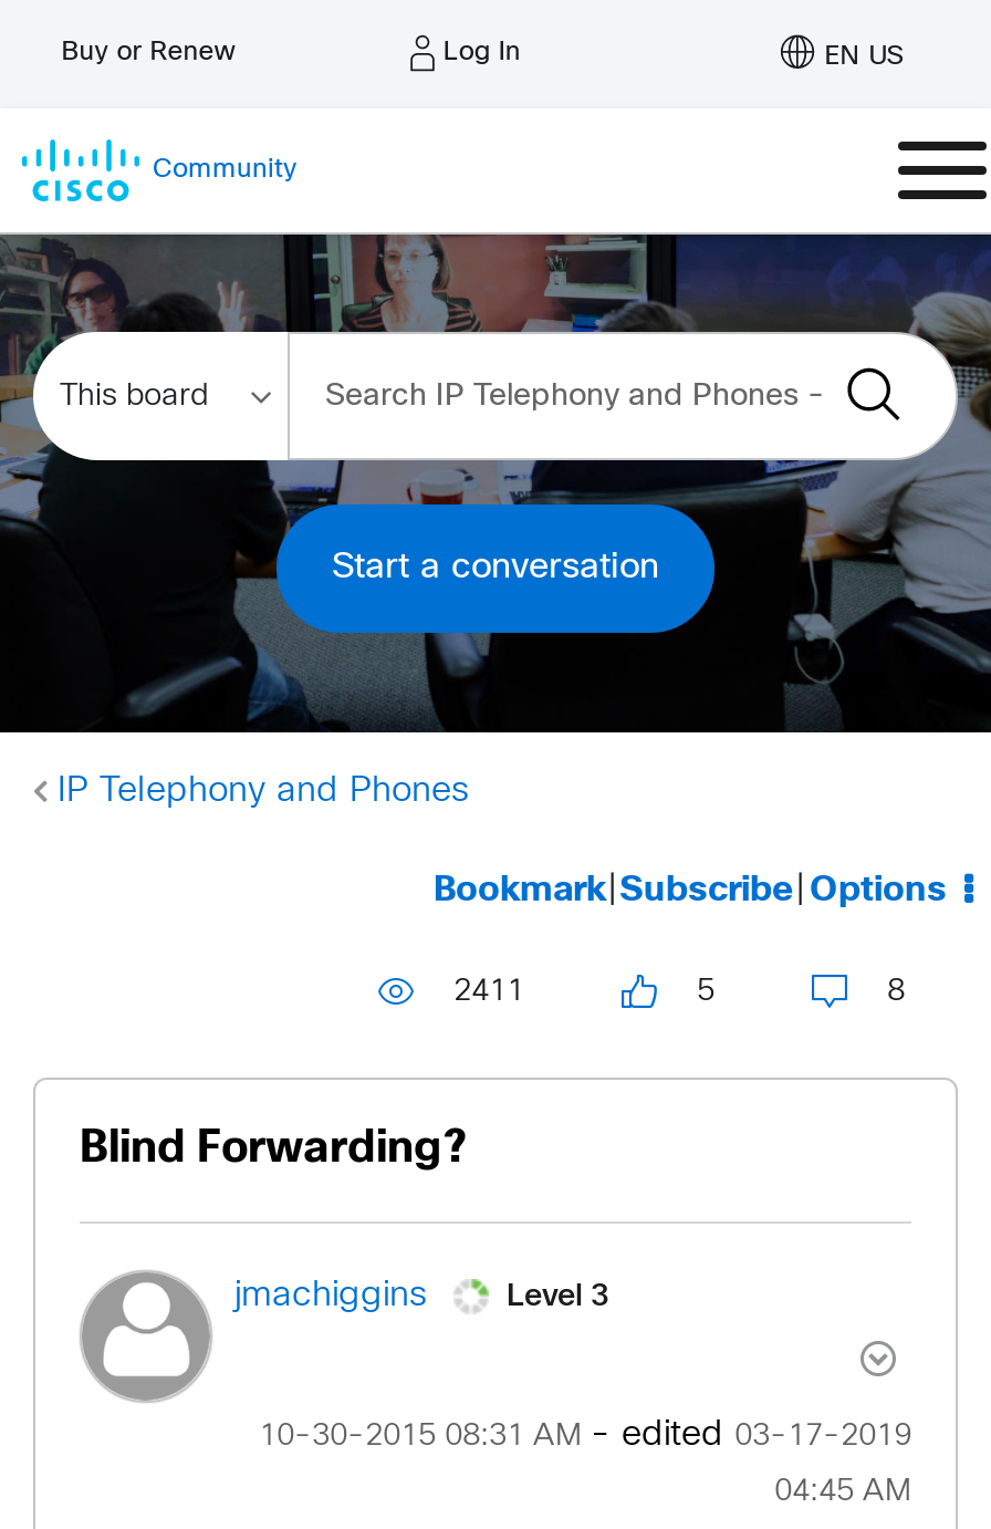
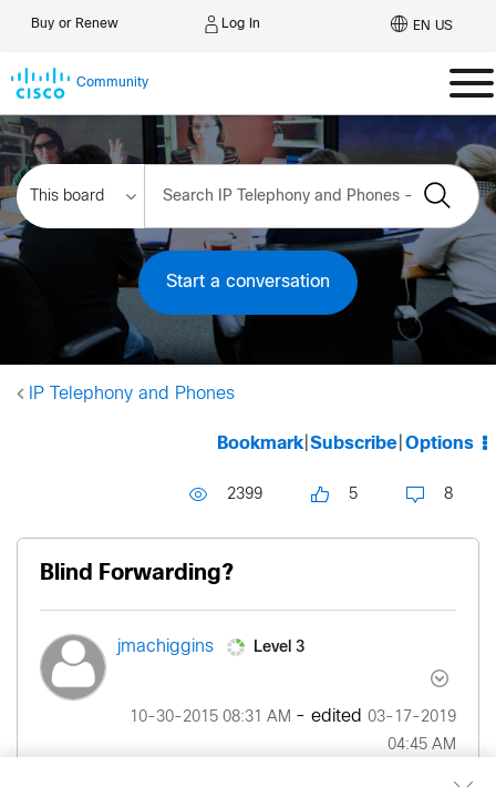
- 2411
+ 2399
